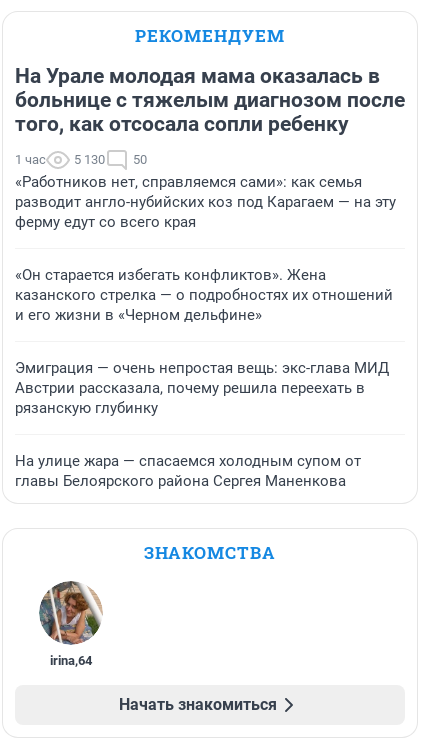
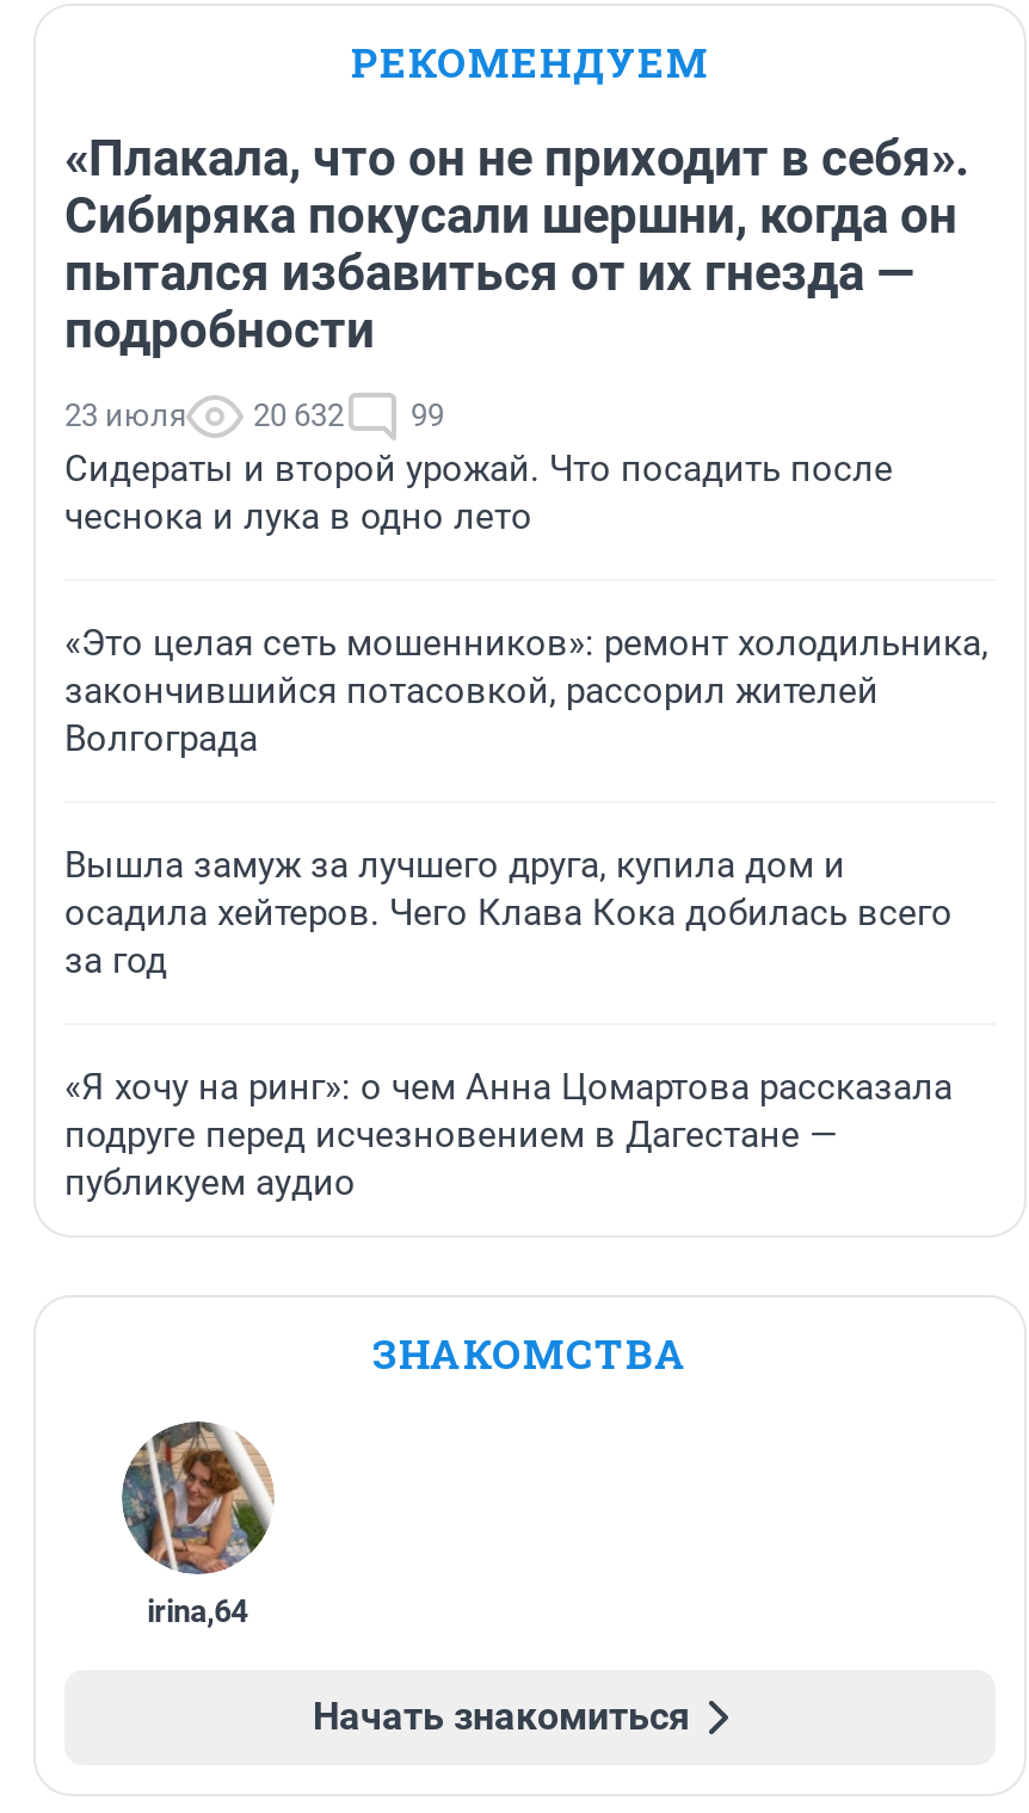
- На Урале молодая мама оказалась в
- больнице с тяжелым диагнозом после
- того, как отсосала сопли ребенку
+ «Плакала, что он не приходит в себя».
+ Сибиряка покусали шершни, когда он
+ пытался избавиться от их гнезда —
+ подробности

- 1 час
- 5 130
- 50
- «Работников нет, справляемся сами»: как семья
- разводит англо-нубийских коз под Карагаем — на эту
- ферму едут со всего края
+ 23 июля
+ 20 632
+ 99
+ Сидераты и второй урожай. Что посадить после
+ чеснока и лука в одно лето

- «Он старается избегать конфликтов». Жена
- казанского стрелка — о подробностях их отношений
- и его жизни в «Черном дельфине»
+ «Это целая сеть мошенников»: ремонт холодильника,
+ закончившийся потасовкой, рассорил жителей
+ Волгограда

- Эмиграция — очень непростая вещь: экс-глава МИД
- Австрии рассказала, почему решила переехать в
- рязанскую глубинку
+ Вышла замуж за лучшего друга, купила дом и
+ осадила хейтеров. Чего Клава Кока добилась всего
+ за год

- На улице жара — спасаемся холодным супом от
- главы Белоярского района Сергея Маненкова
+ «Я хочу на ринг»: о чем Анна Цомартова рассказала
+ подруге перед исчезновением в Дагестане —
+ публикуем аудио
